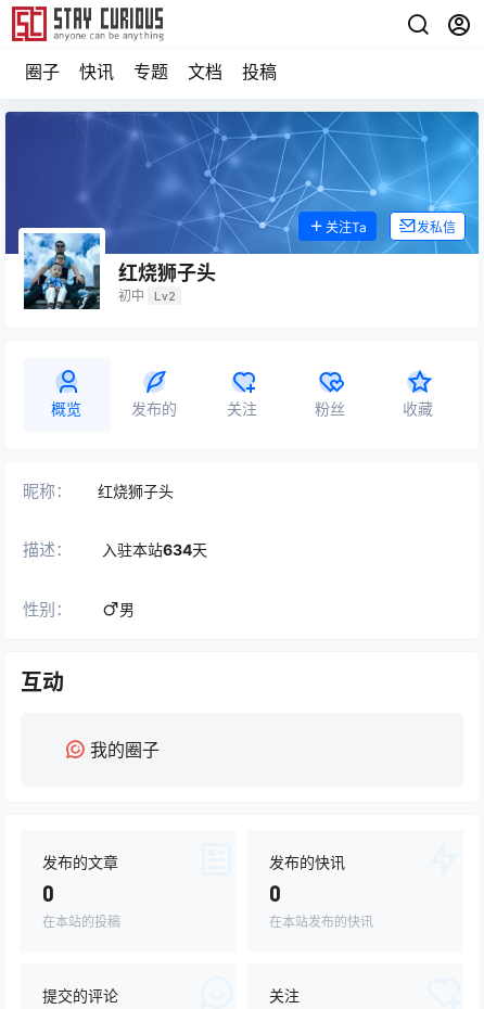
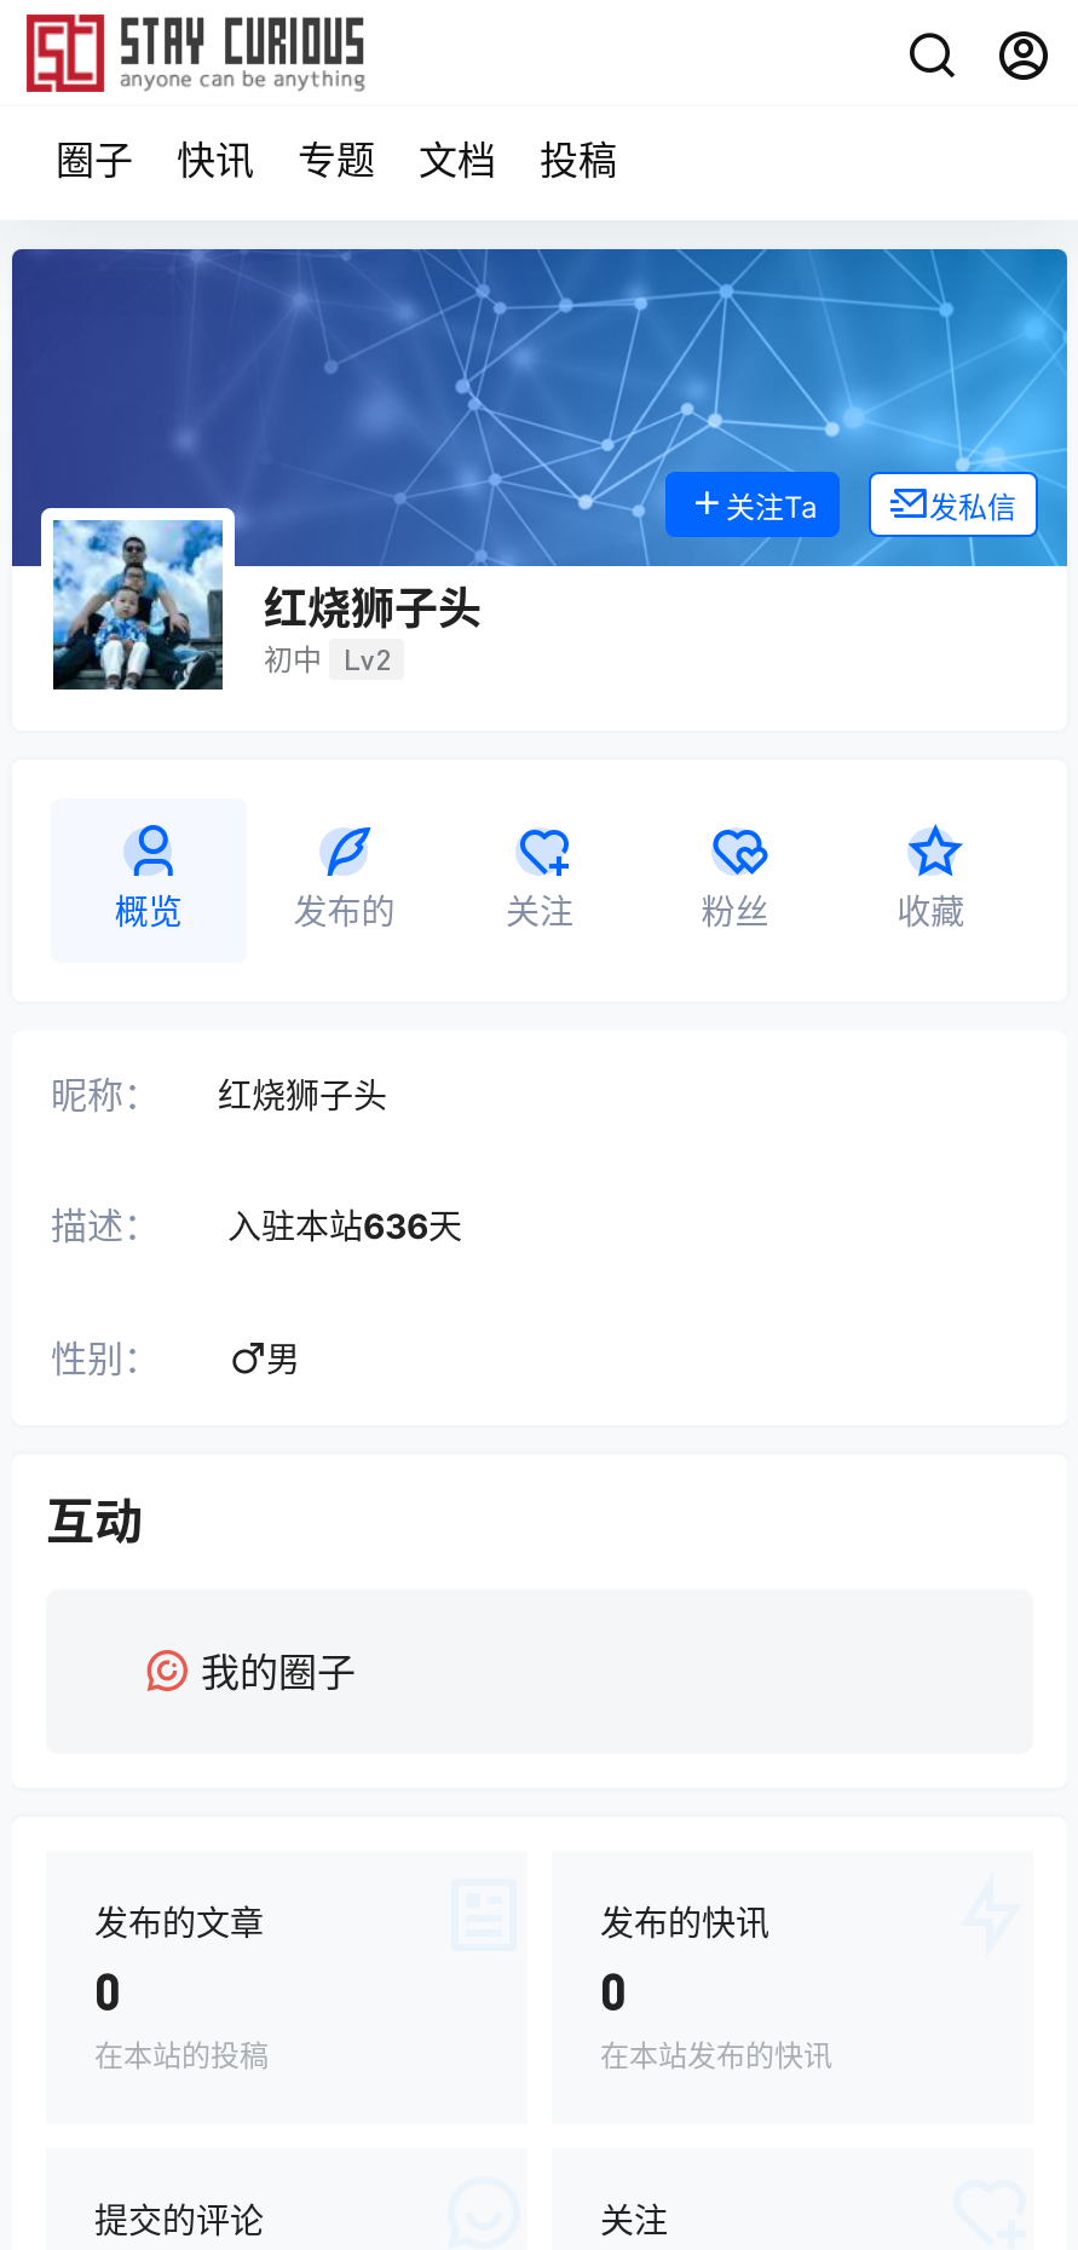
- 描述： 入驻本站634天
+ 描述： 入驻本站636天
